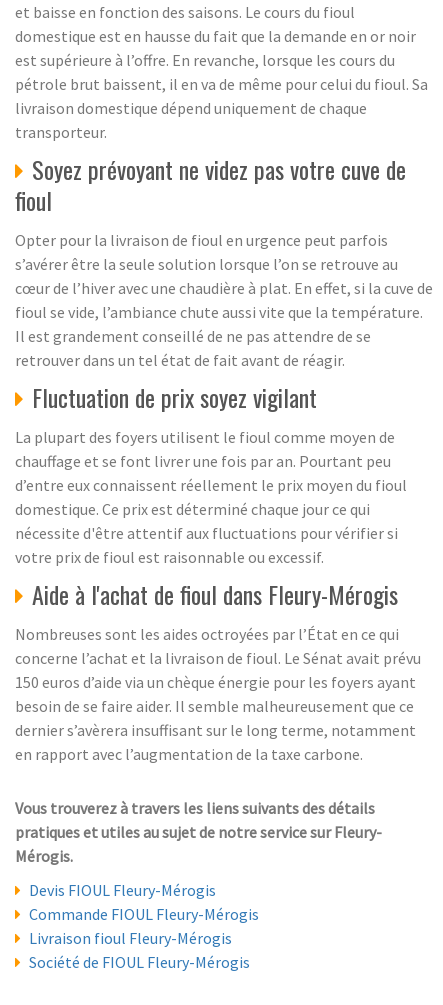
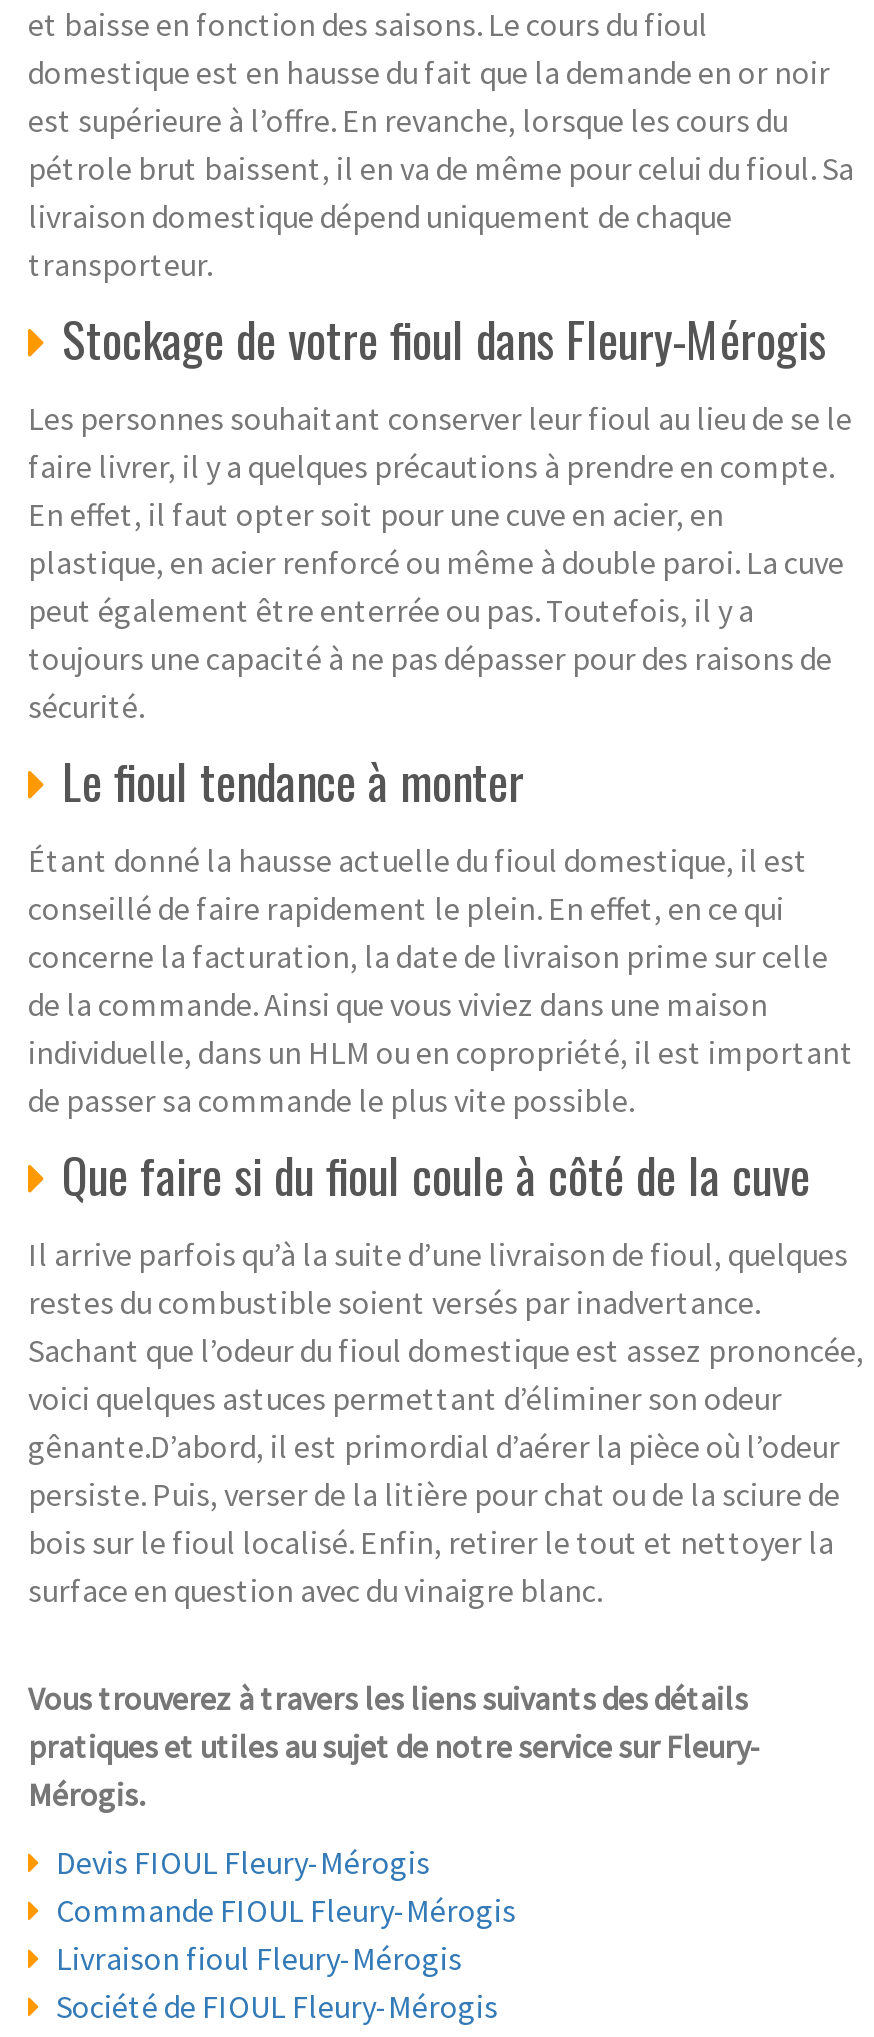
- Soyez prévoyant ne videz pas votre cuve de
- fioul
- Opter pour la livraison de fioul en urgence peut parfois
- s’avérer être la seule solution lorsque l’on se retrouve au
- cœur de l’hiver avec une chaudière à plat. En effet, si la cuve de
- fioul se vide, l’ambiance chute aussi vite que la température.
- Il est grandement conseillé de ne pas attendre de se
- retrouver dans un tel état de fait avant de réagir.
- Fluctuation de prix soyez vigilant
- La plupart des foyers utilisent le fioul comme moyen de
- chauffage et se font livrer une fois par an. Pourtant peu
- d’entre eux connaissent réellement le prix moyen du fioul
- domestique. Ce prix est déterminé chaque jour ce qui
- nécessite d'être attentif aux fluctuations pour vérifier si
- votre prix de fioul est raisonnable ou excessif.
- Aide à l'achat de fioul dans Fleury-Mérogis
- Nombreuses sont les aides octroyées par l’État en ce qui
- concerne l’achat et la livraison de fioul. Le Sénat avait prévu
- 150 euros d’aide via un chèque énergie pour les foyers ayant
- besoin de se faire aider. Il semble malheureusement que ce
- dernier s’avèrera insuffisant sur le long terme, notamment
- en rapport avec l’augmentation de la taxe carbone.
+ Stockage de votre fioul dans Fleury-Mérogis
+ Les personnes souhaitant conserver leur fioul au lieu de se le
+ faire livrer, il y a quelques précautions à prendre en compte.
+ En effet, il faut opter soit pour une cuve en acier, en
+ plastique, en acier renforcé ou même à double paroi. La cuve
+ peut également être enterrée ou pas. Toutefois, il y a
+ toujours une capacité à ne pas dépasser pour des raisons de
+ sécurité.
+ Le fioul tendance à monter
+ Étant donné la hausse actuelle du fioul domestique, il est
+ conseillé de faire rapidement le plein. En effet, en ce qui
+ concerne la facturation, la date de livraison prime sur celle
+ de la commande. Ainsi que vous viviez dans une maison
+ individuelle, dans un HLM ou en copropriété, il est important
+ de passer sa commande le plus vite possible.
+ Que faire si du fioul coule à côté de la cuve
+ Il arrive parfois qu’à la suite d’une livraison de fioul, quelques
+ restes du combustible soient versés par inadvertance.
+ Sachant que l’odeur du fioul domestique est assez prononcée,
+ voici quelques astuces permettant d’éliminer son odeur
+ gênante.D’abord, il est primordial d’aérer la pièce où l’odeur
+ persiste. Puis, verser de la litière pour chat ou de la sciure de
+ bois sur le fioul localisé. Enfin, retirer le tout et nettoyer la
+ surface en question avec du vinaigre blanc.
